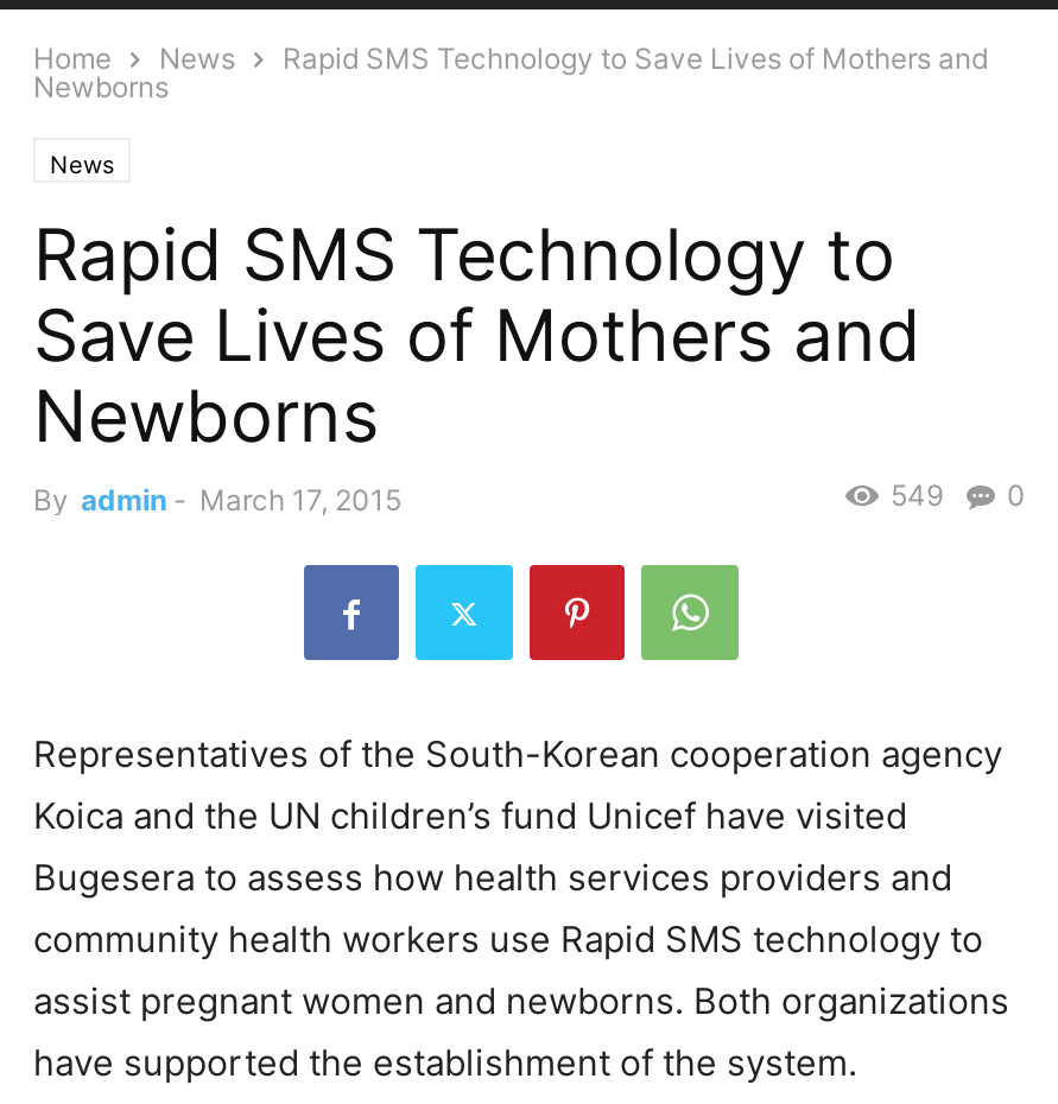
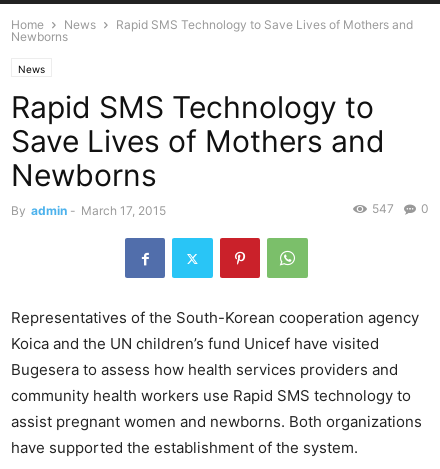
- 549 0
+ 547 0
